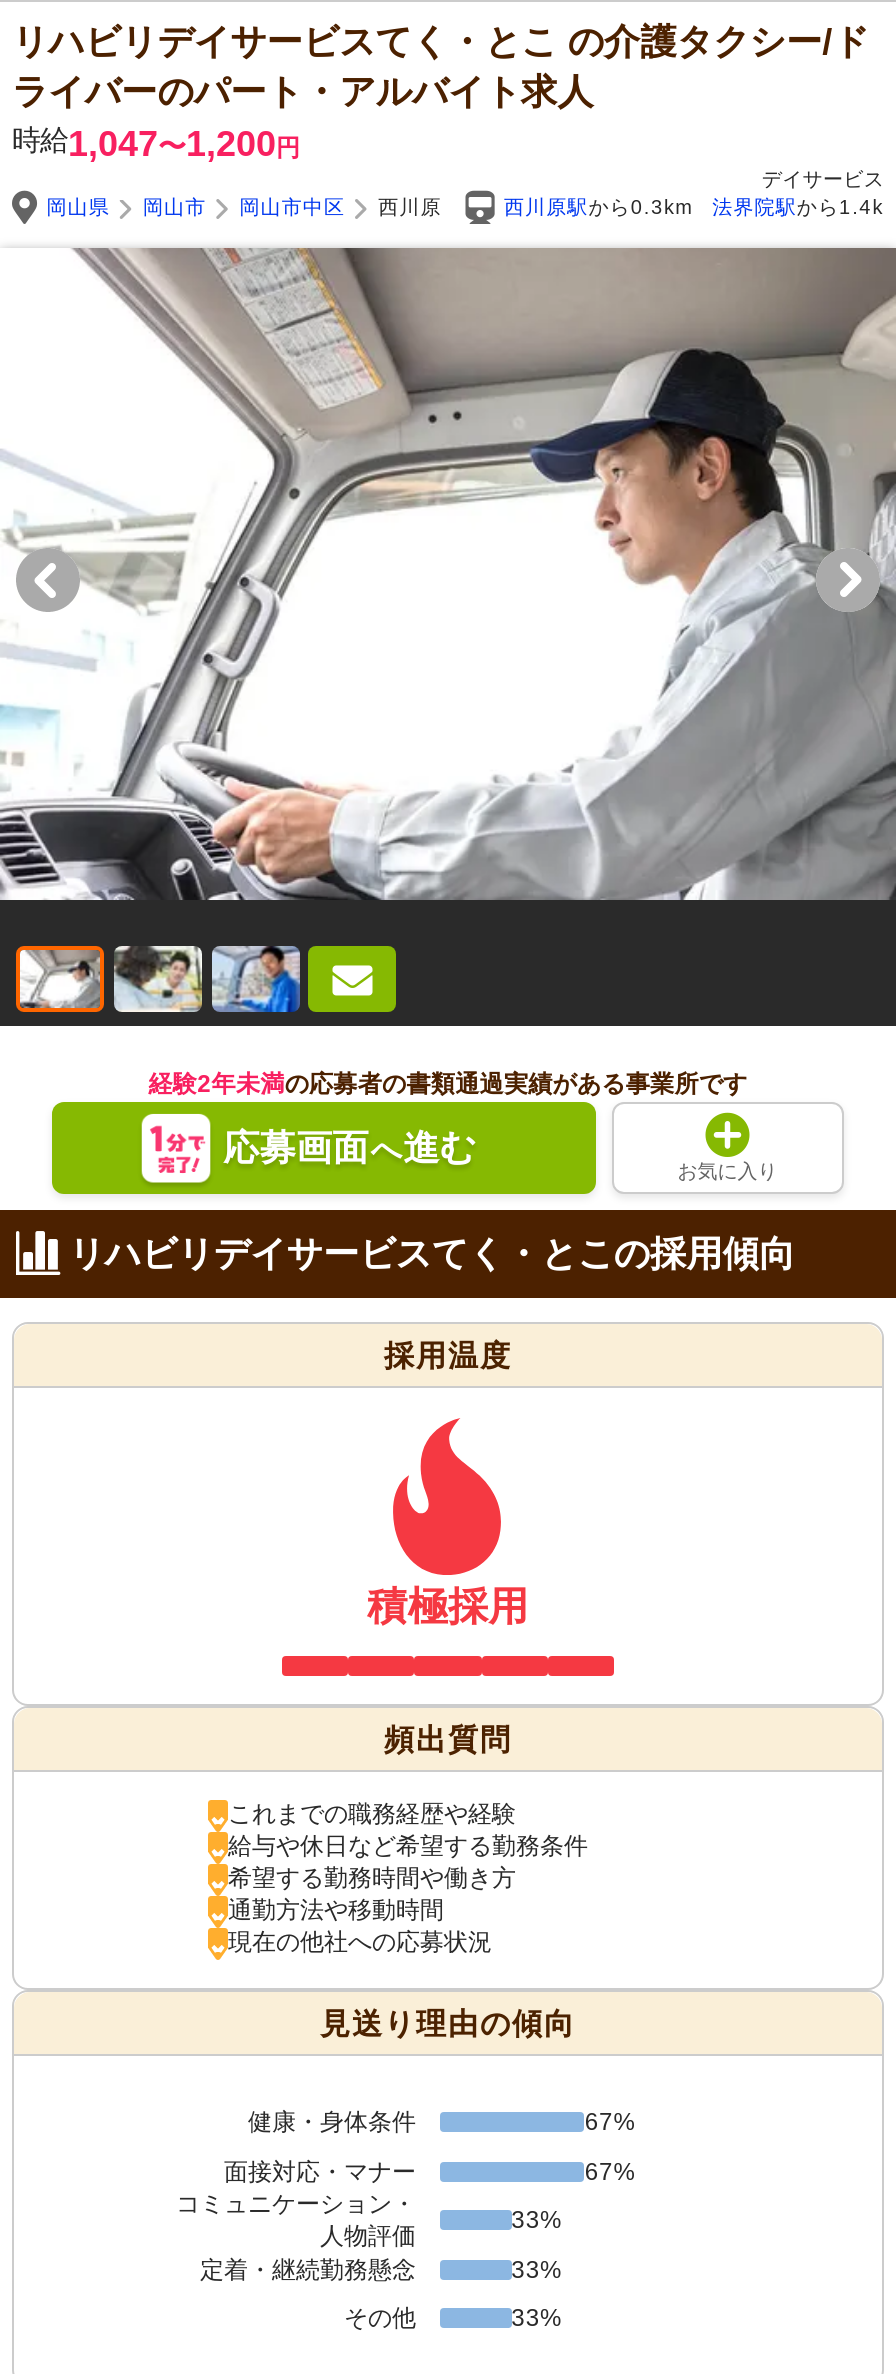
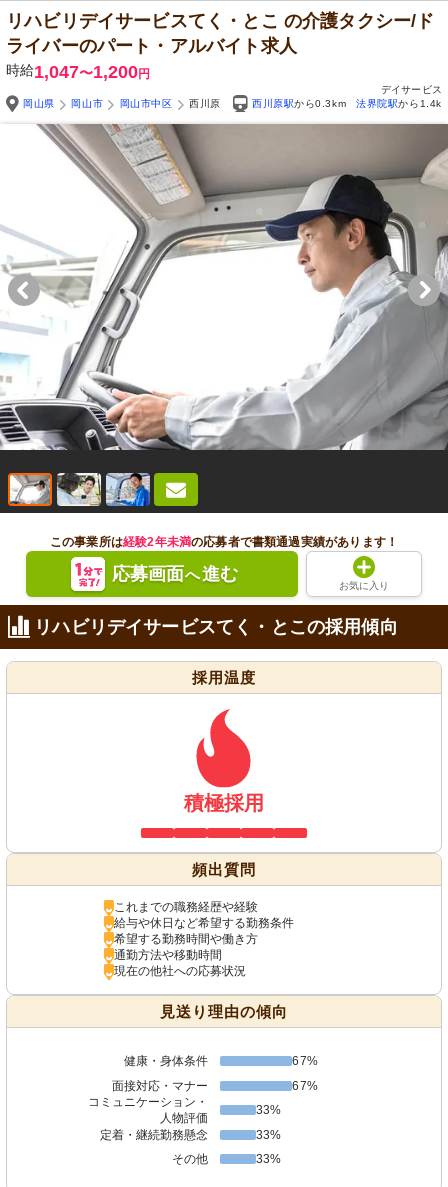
- 経験2年未満の応募者の書類通過実績がある事業所です
+ この事業所は経験2年未満の応募者で書類通過実績があります！
